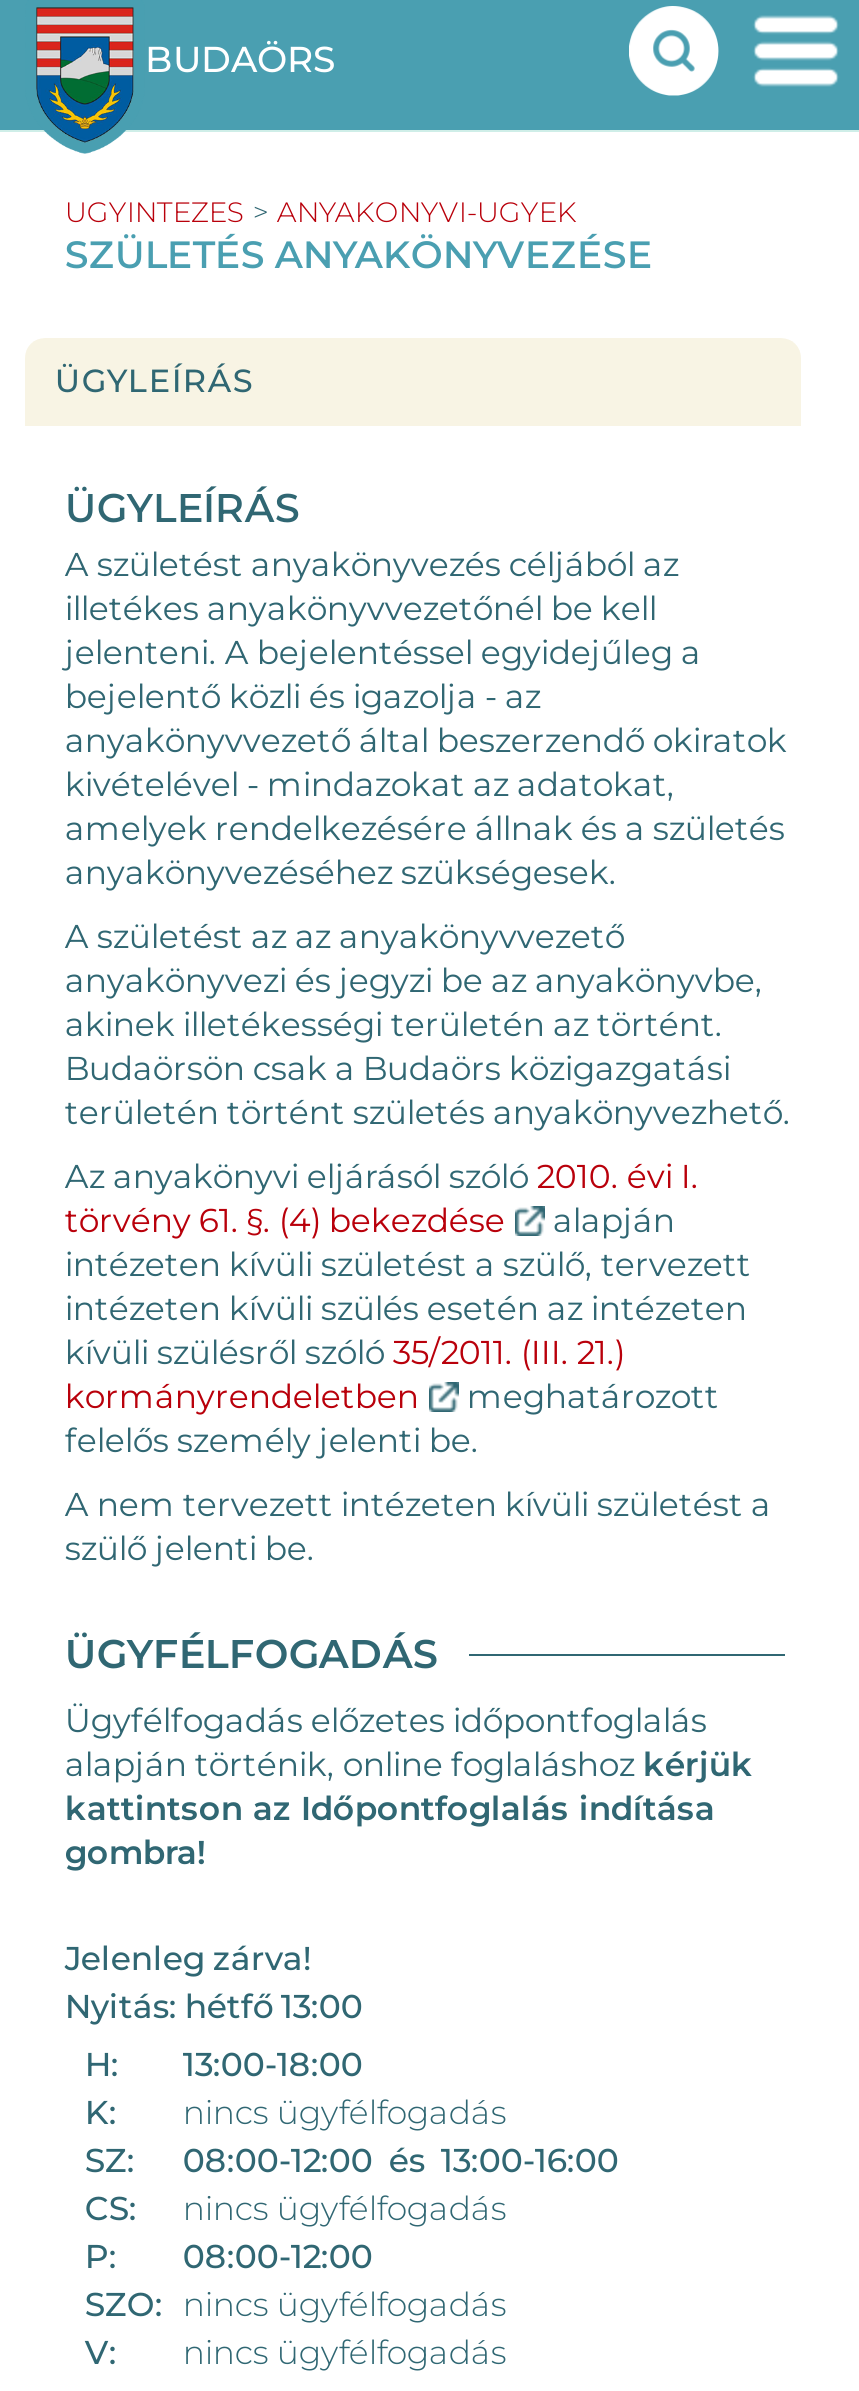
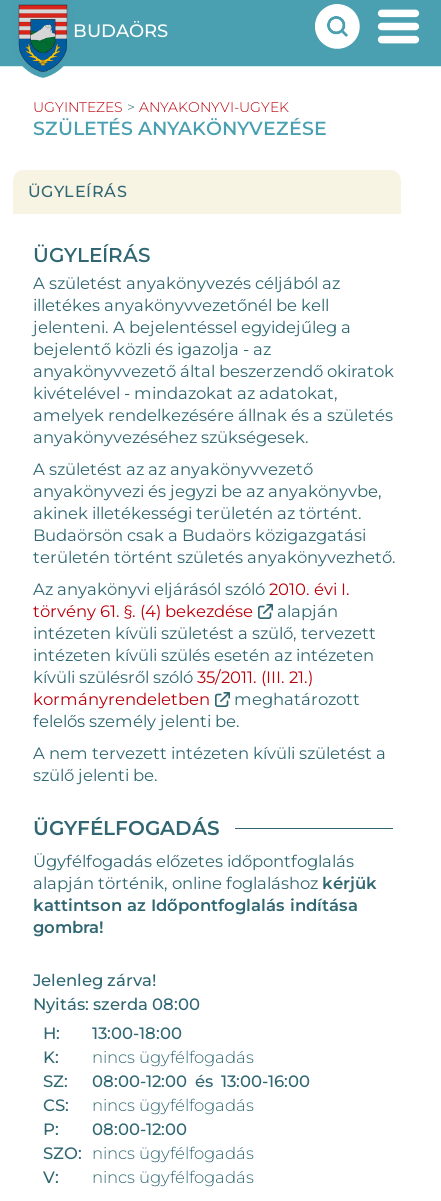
- Nyitás: hétfő 13:00
+ Nyitás: szerda 08:00
